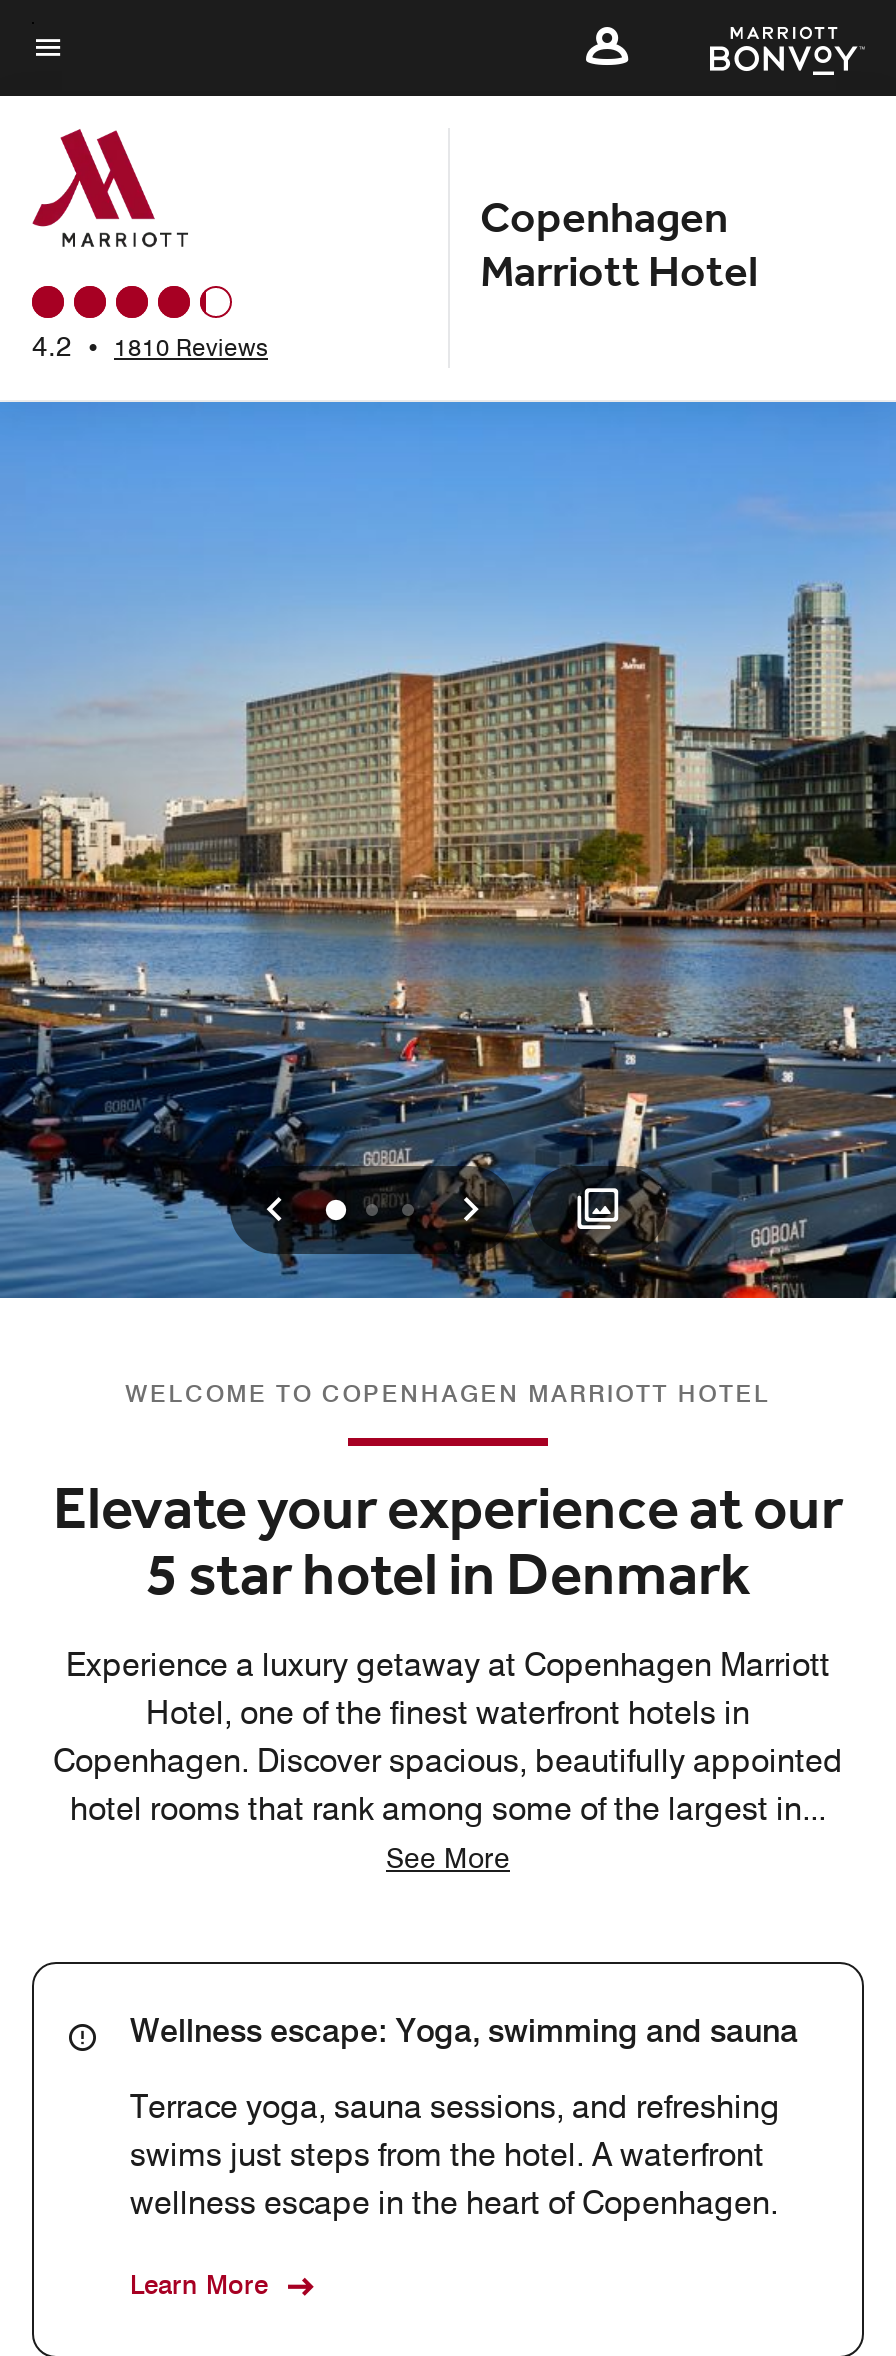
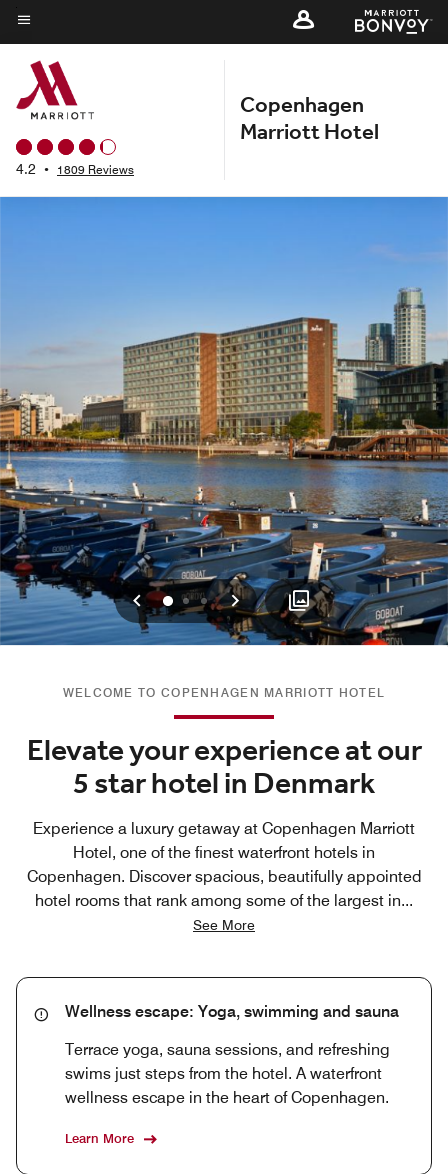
- 4.2 • 1810 Reviews
+ 4.2 • 1809 Reviews
